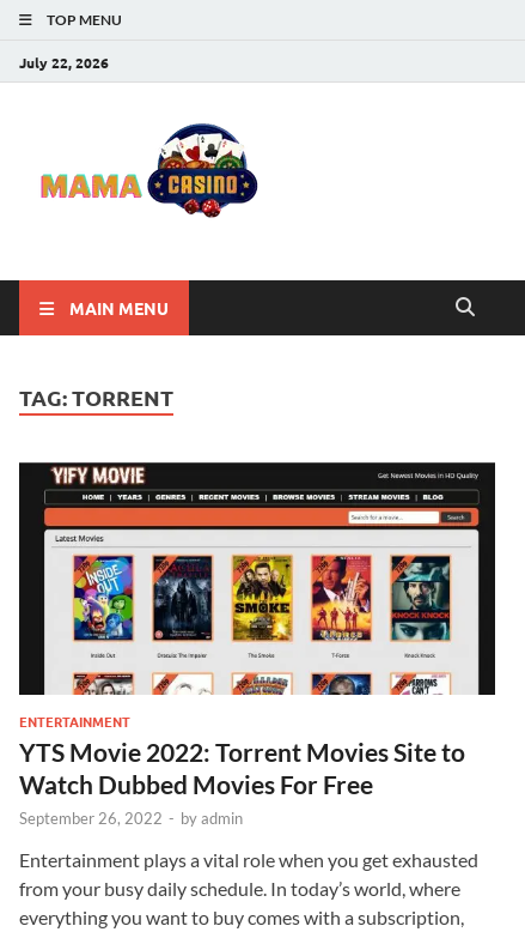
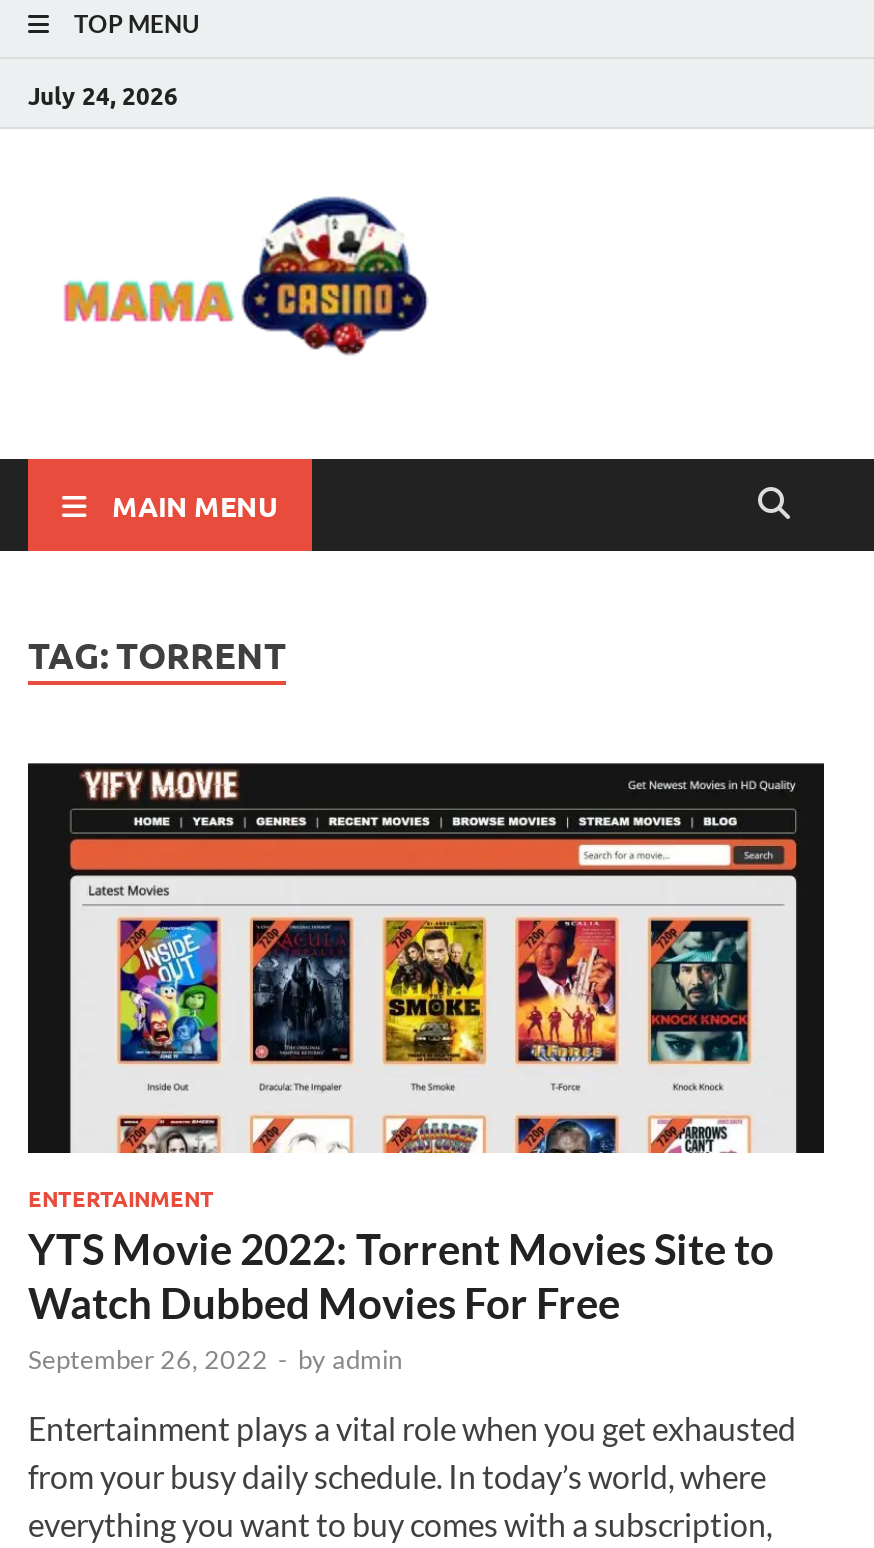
- July 22, 2026
+ July 24, 2026
